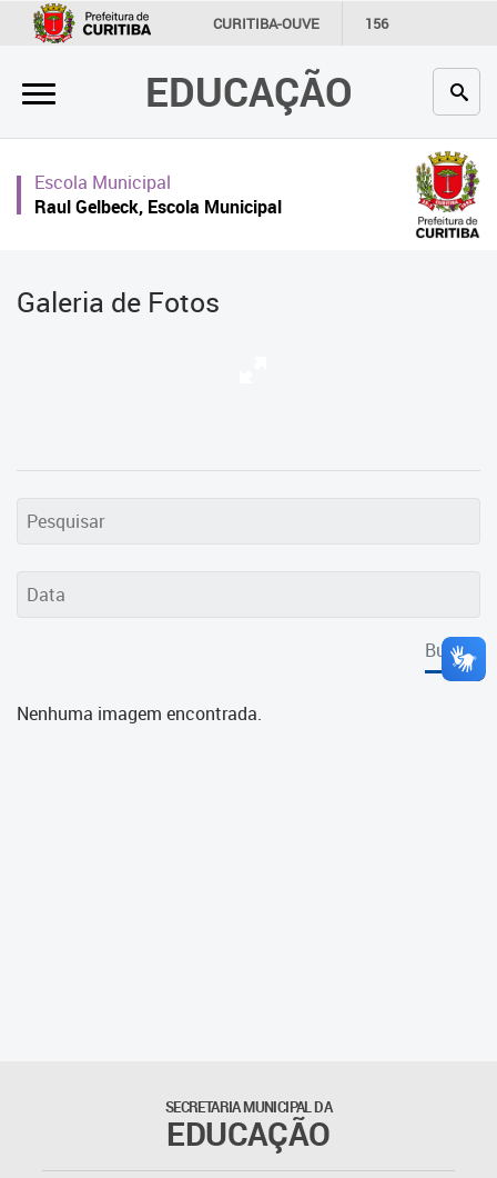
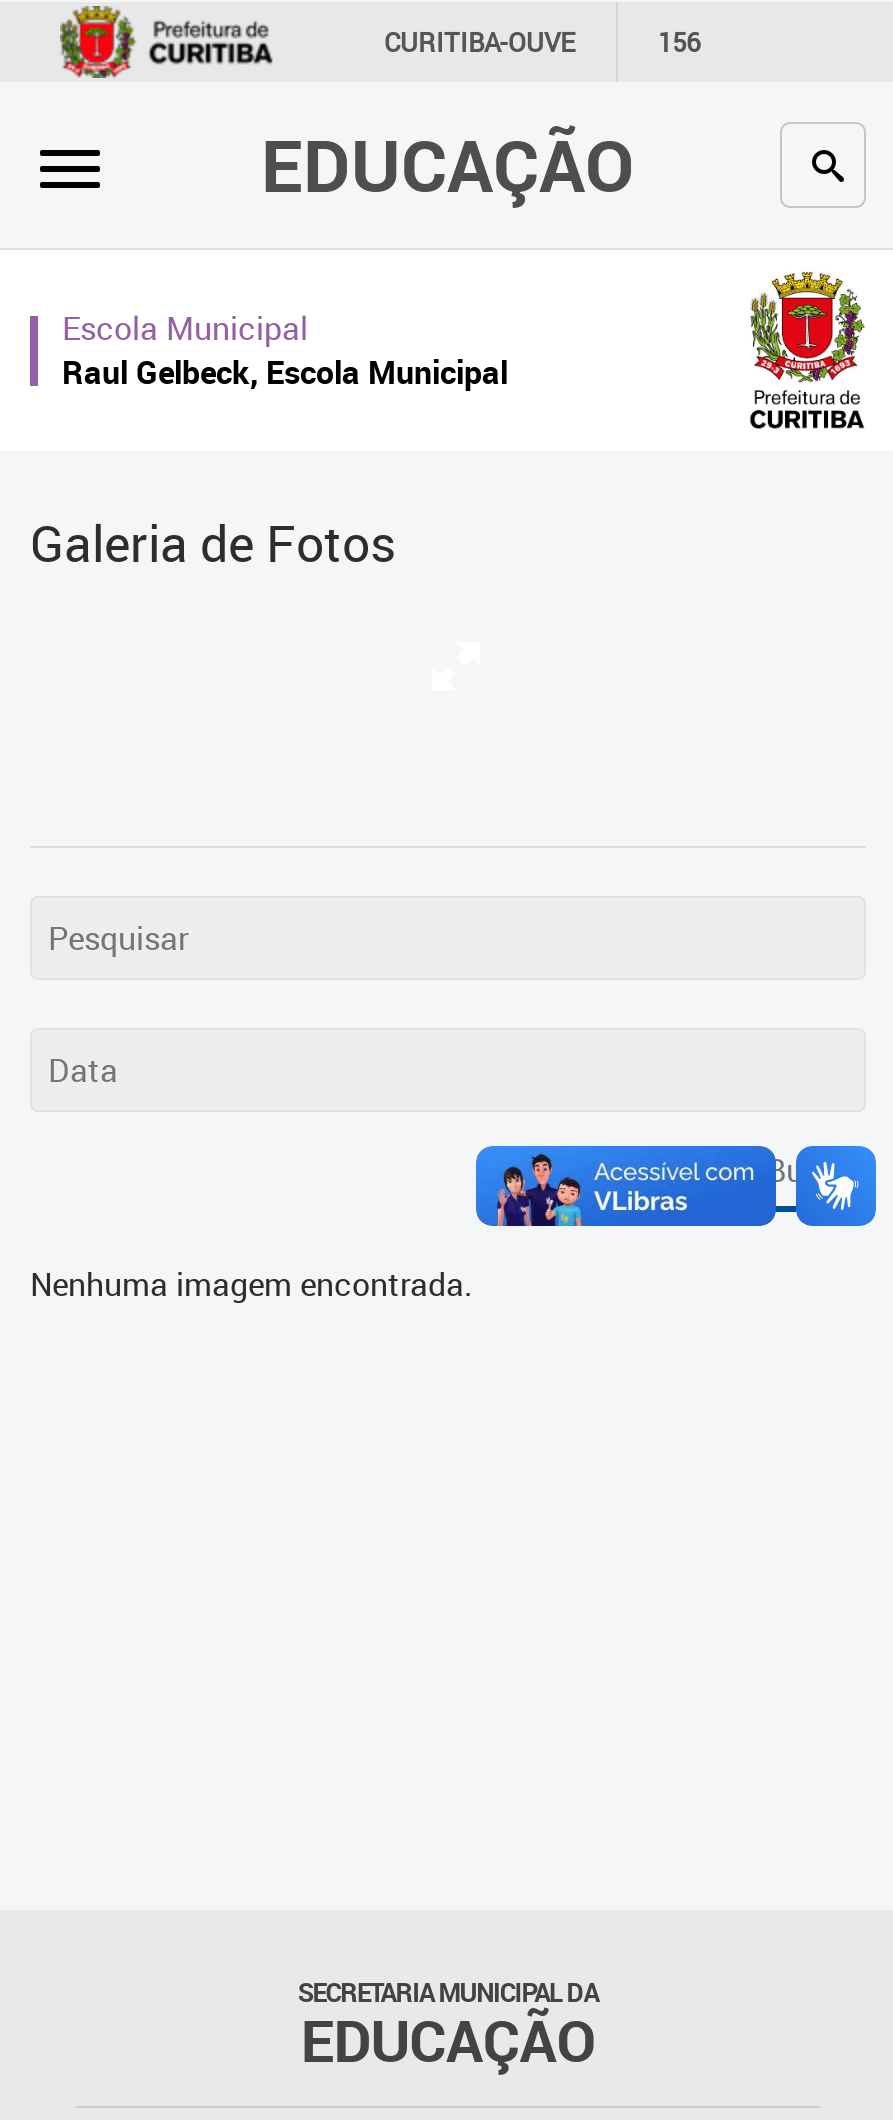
+ [image]
